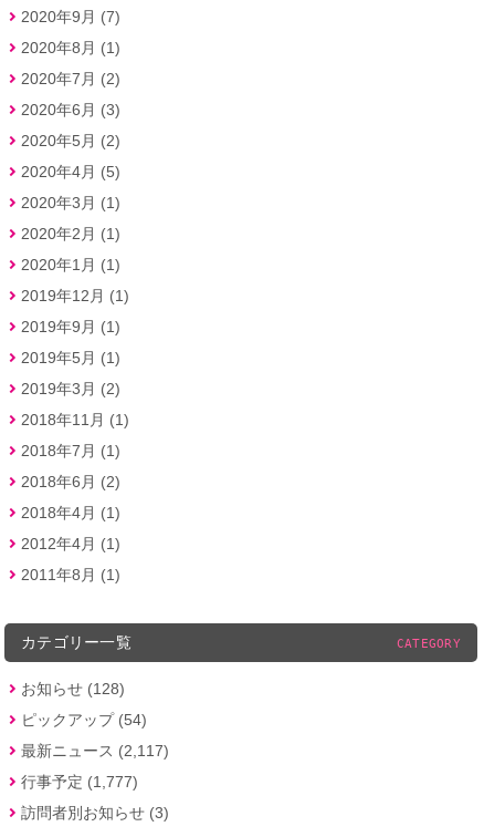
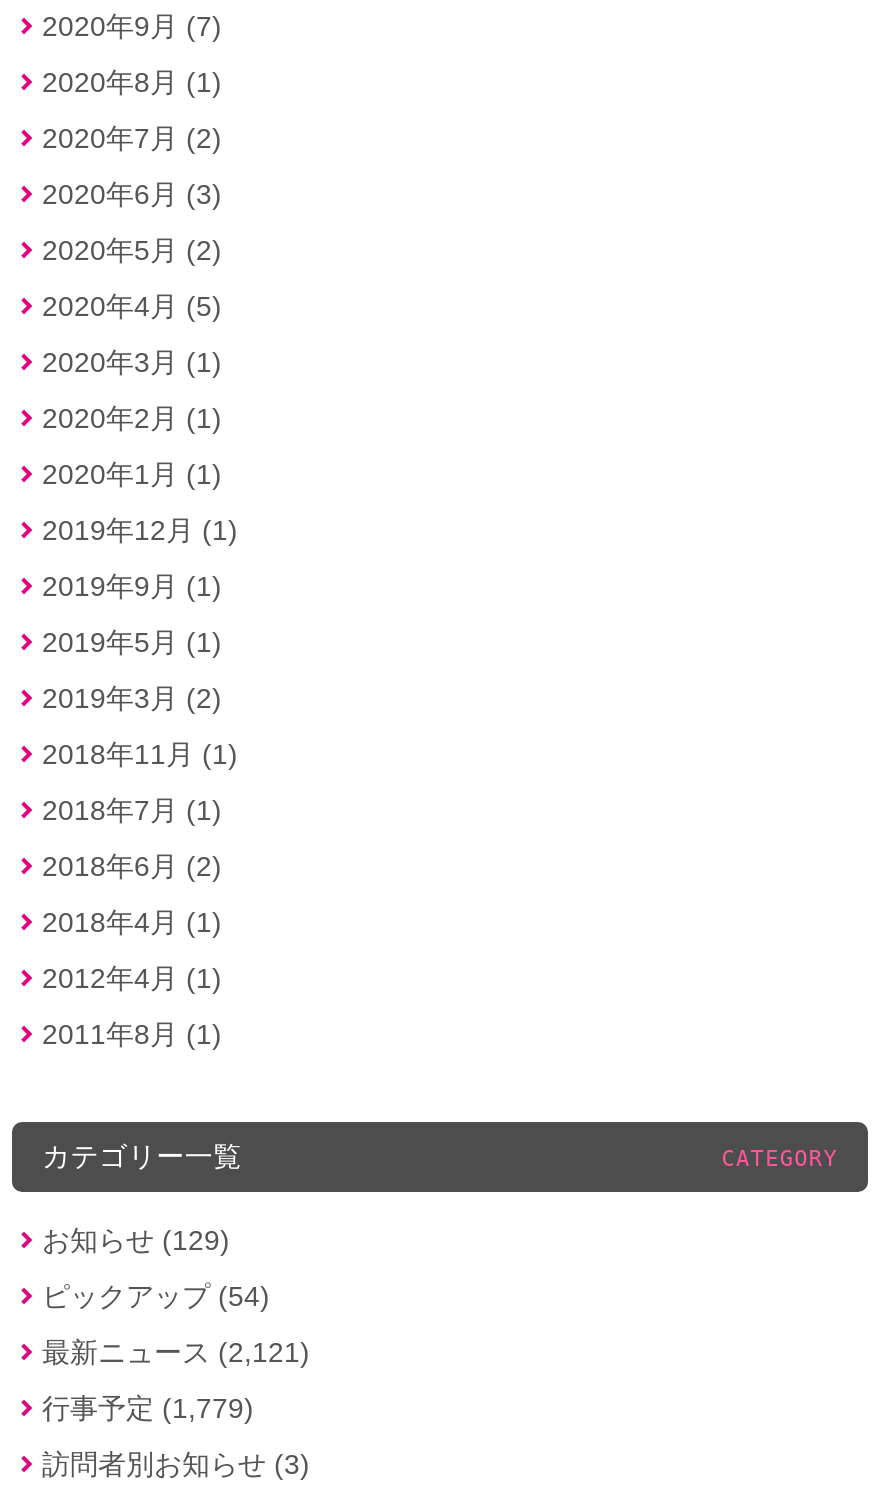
- お知らせ (128)
+ お知らせ (129)

- 最新ニュース (2,117)
+ 最新ニュース (2,121)

- 行事予定 (1,777)
+ 行事予定 (1,779)
